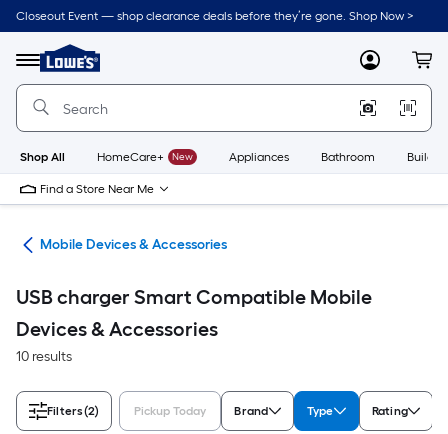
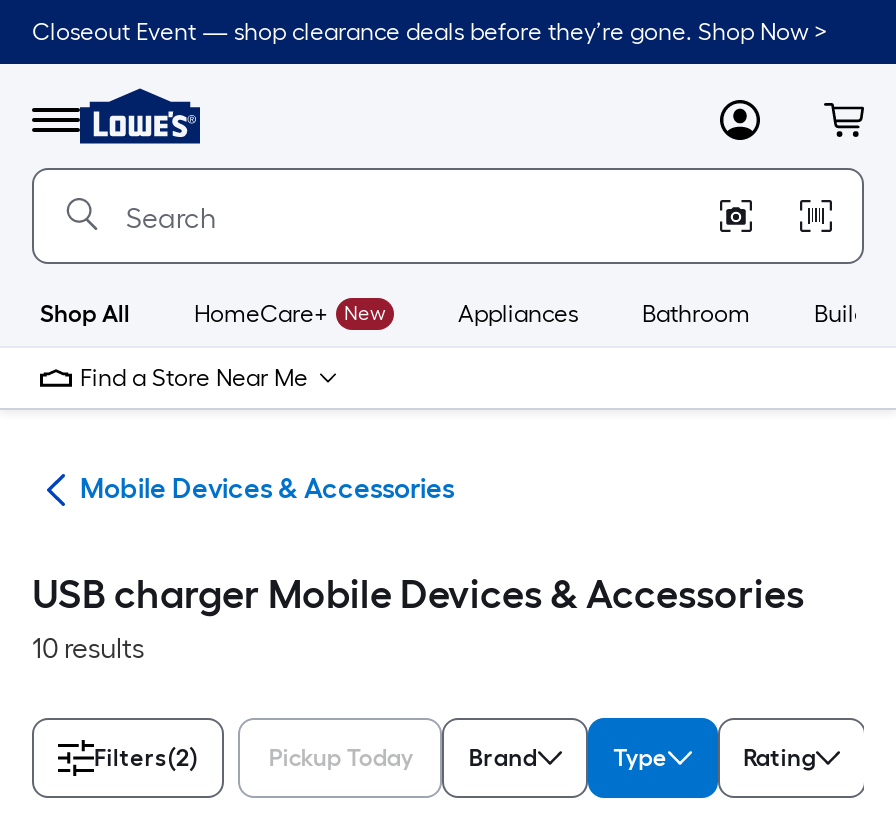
- USB charger Smart Compatible Mobile
- Devices & Accessories
+ USB charger Mobile Devices & Accessories
